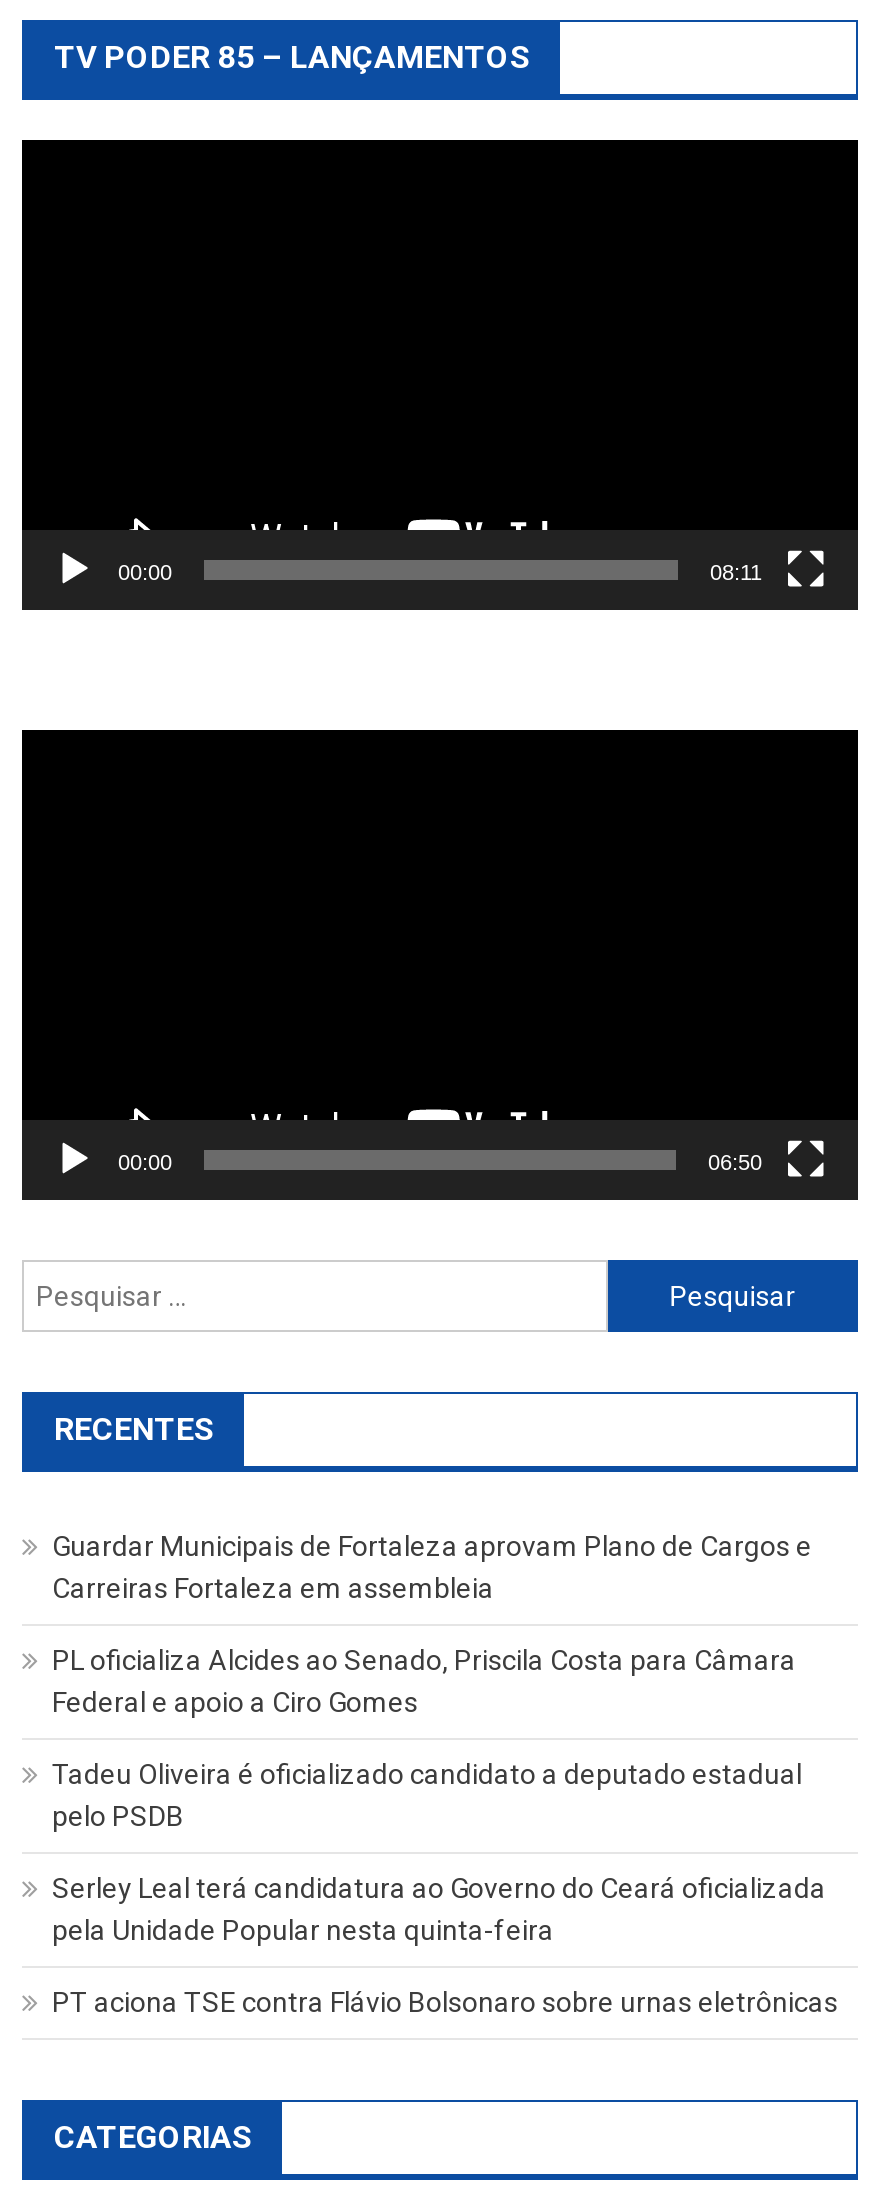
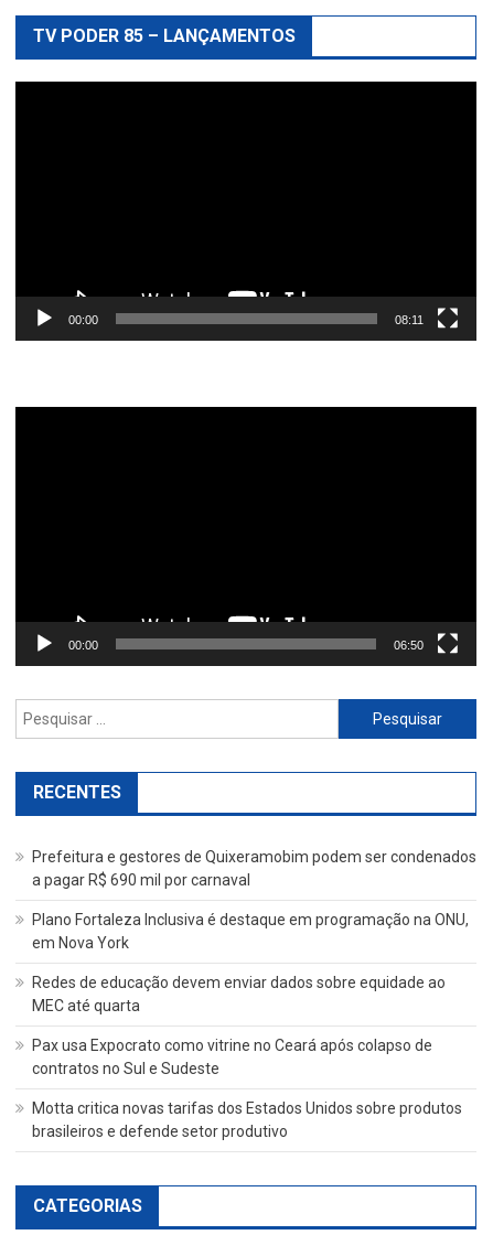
- Guardar Municipais de Fortaleza aprovam Plano de Cargos e
- Carreiras Fortaleza em assembleia
+ Prefeitura e gestores de Quixeramobim podem ser condenados
+ a pagar R$ 690 mil por carnaval

- PL oficializa Alcides ao Senado, Priscila Costa para Câmara
- Federal e apoio a Ciro Gomes
+ Plano Fortaleza Inclusiva é destaque em programação na ONU,
+ em Nova York

- Tadeu Oliveira é oficializado candidato a deputado estadual
- pelo PSDB
+ Redes de educação devem enviar dados sobre equidade ao
+ MEC até quarta

- Serley Leal terá candidatura ao Governo do Ceará oficializada
- pela Unidade Popular nesta quinta-feira
+ Pax usa Expocrato como vitrine no Ceará após colapso de
+ contratos no Sul e Sudeste

- PT aciona TSE contra Flávio Bolsonaro sobre urnas eletrônicas
+ Motta critica novas tarifas dos Estados Unidos sobre produtos
+ brasileiros e defende setor produtivo
